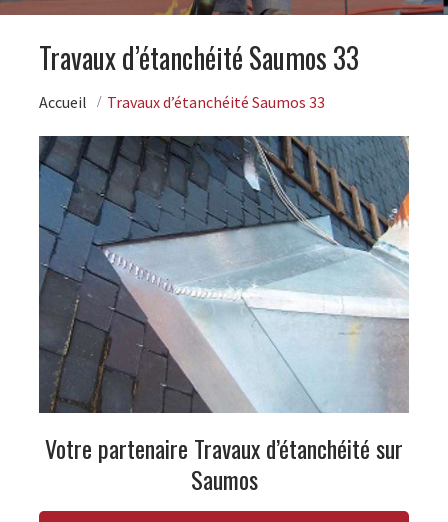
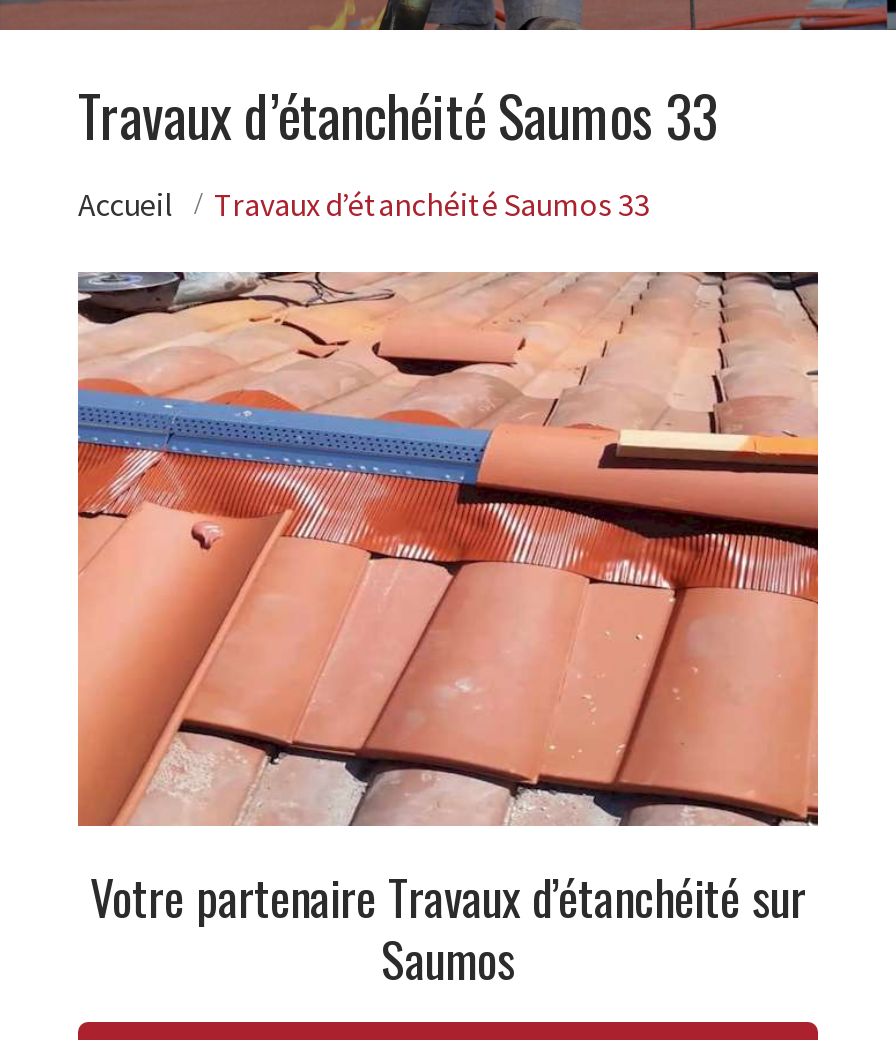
- [image]
+ [image]
